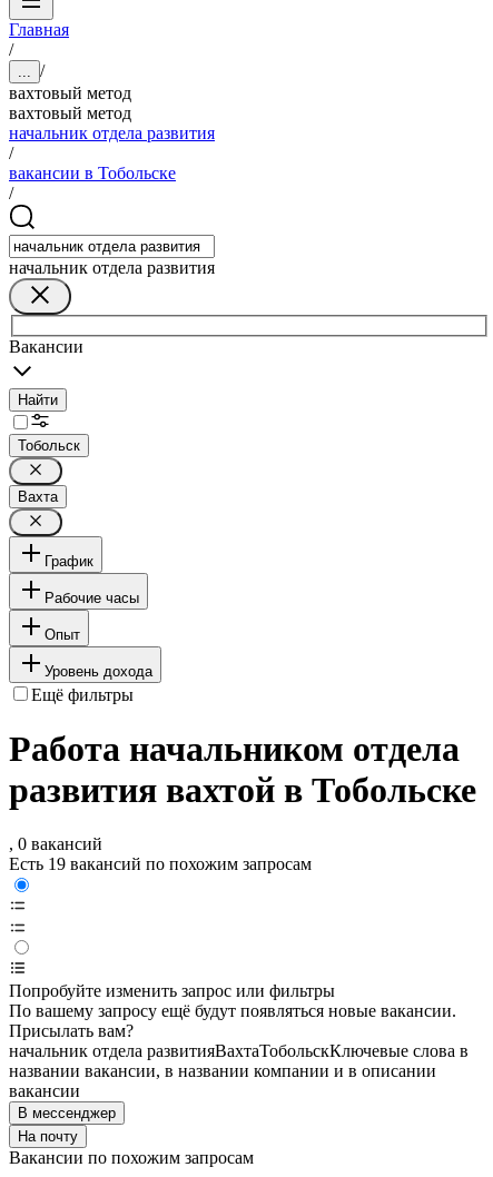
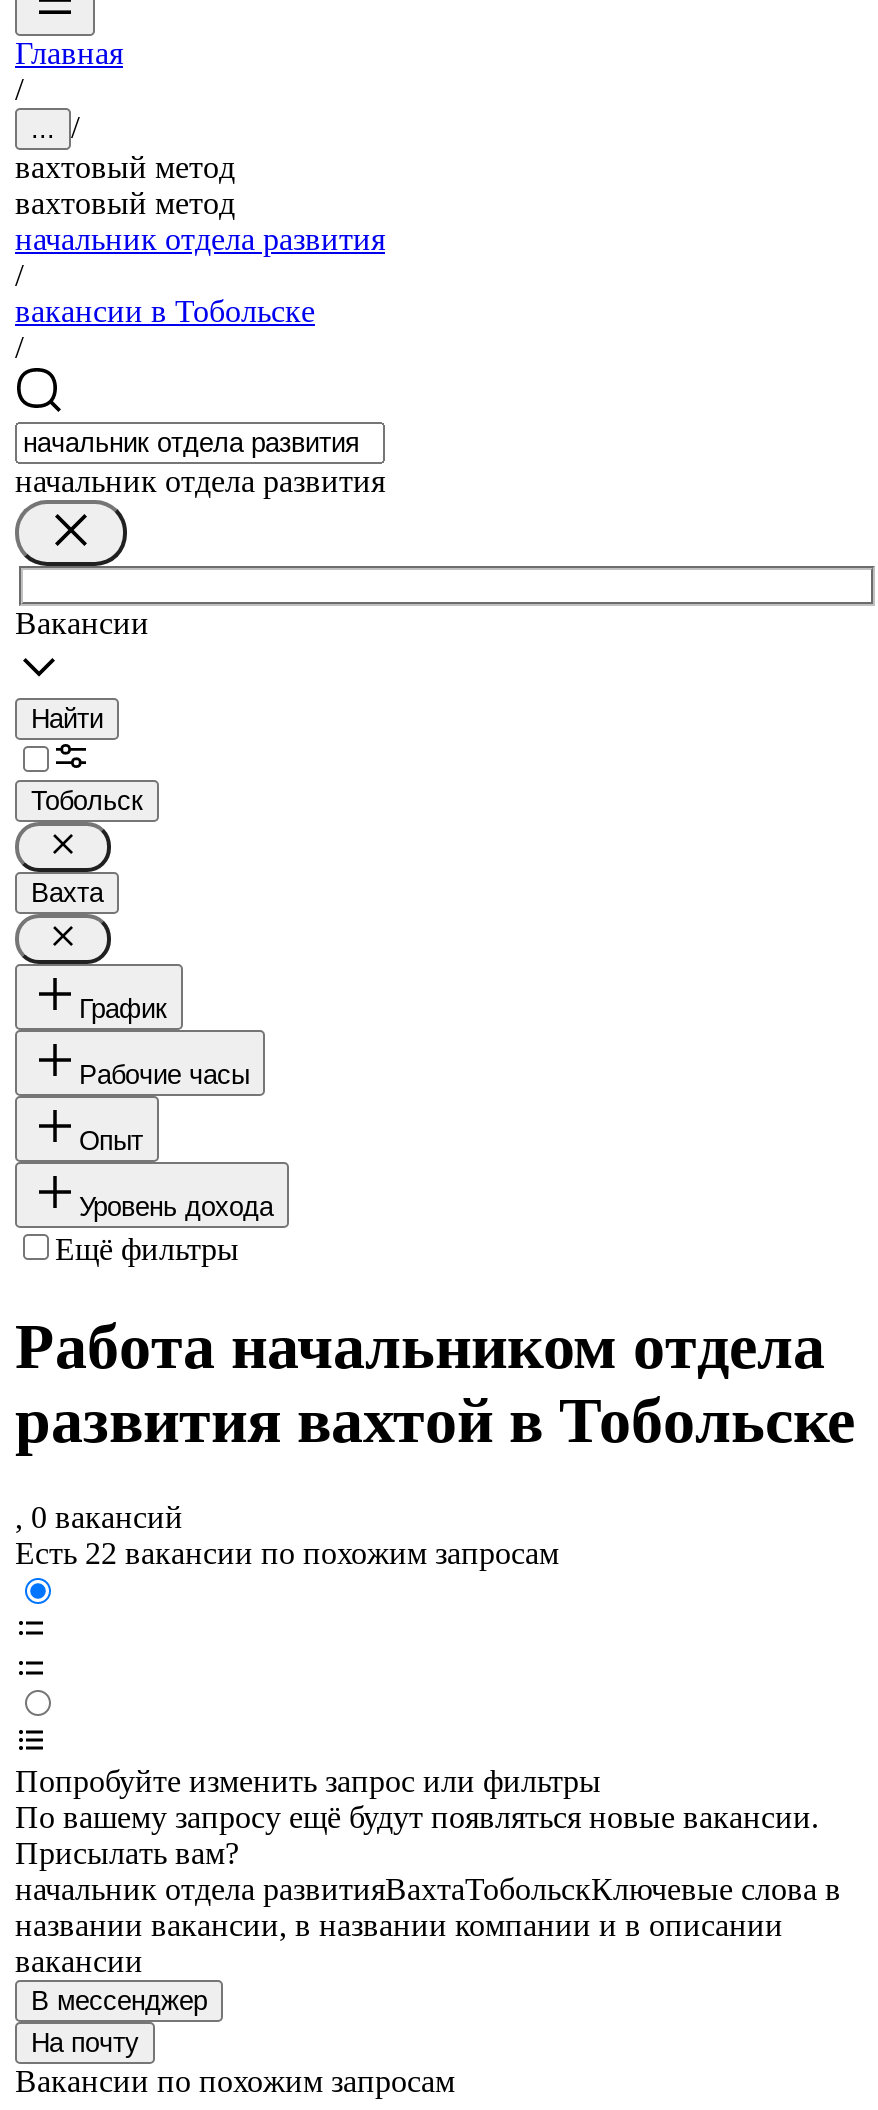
- Есть 19 вакансий по похожим запросам
+ Есть 22 вакансии по похожим запросам
